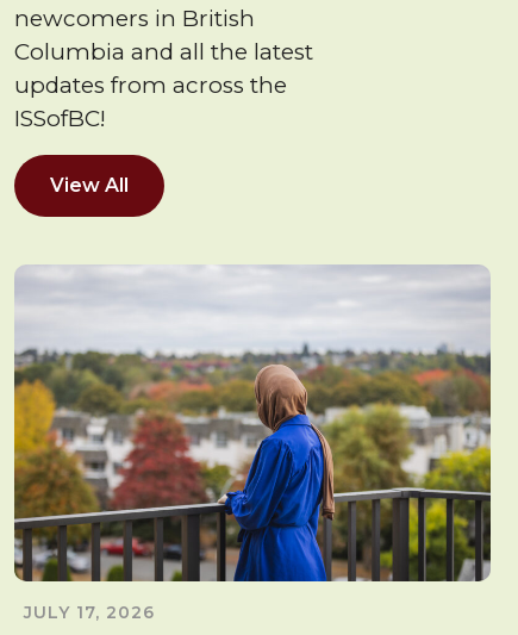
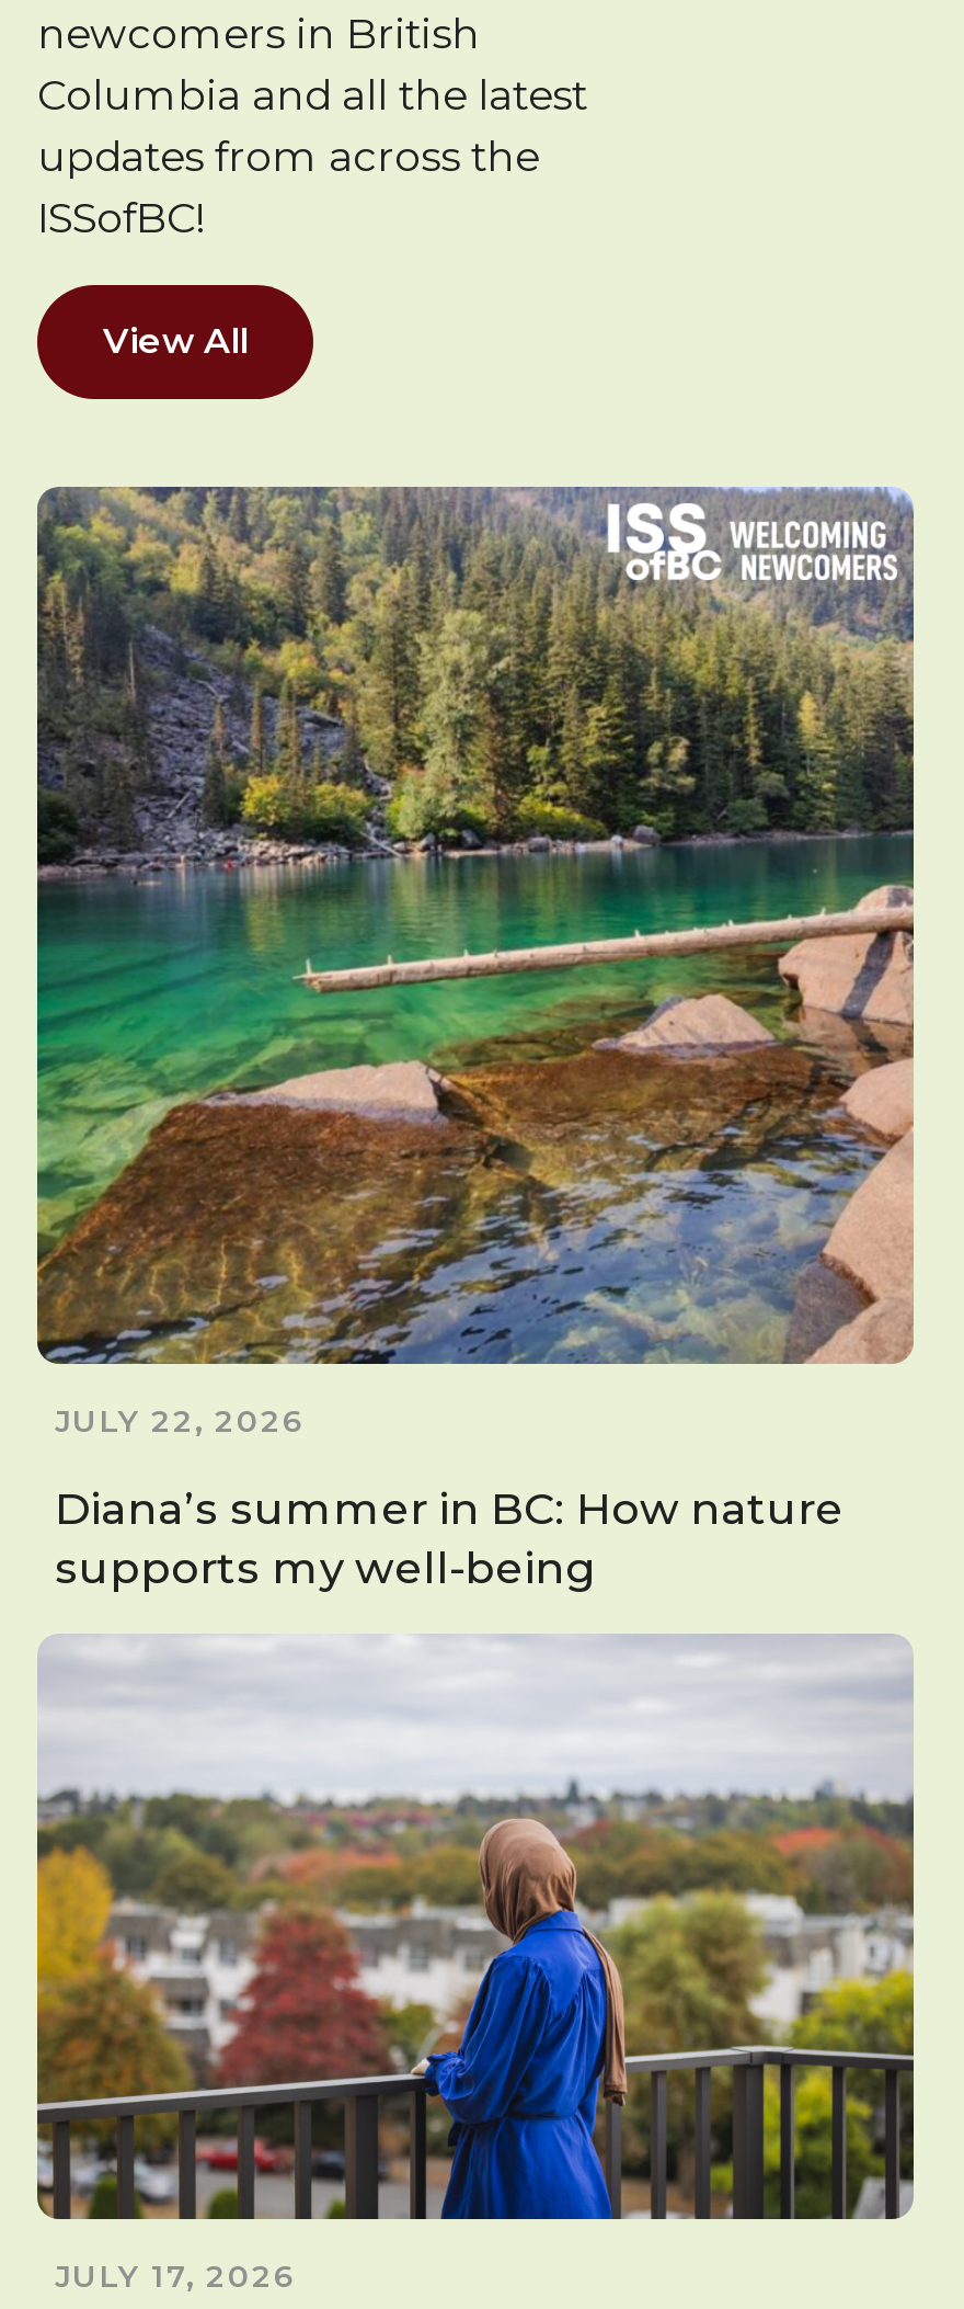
+ [image]
+ JULY 22, 2026
+ Diana’s summer in BC: How nature
+ supports my well-being
